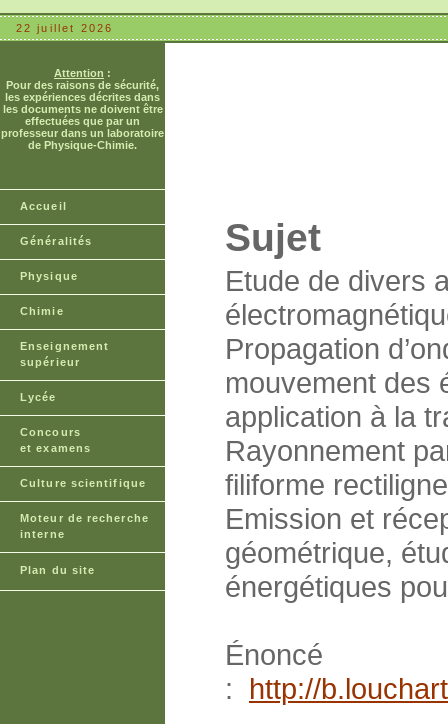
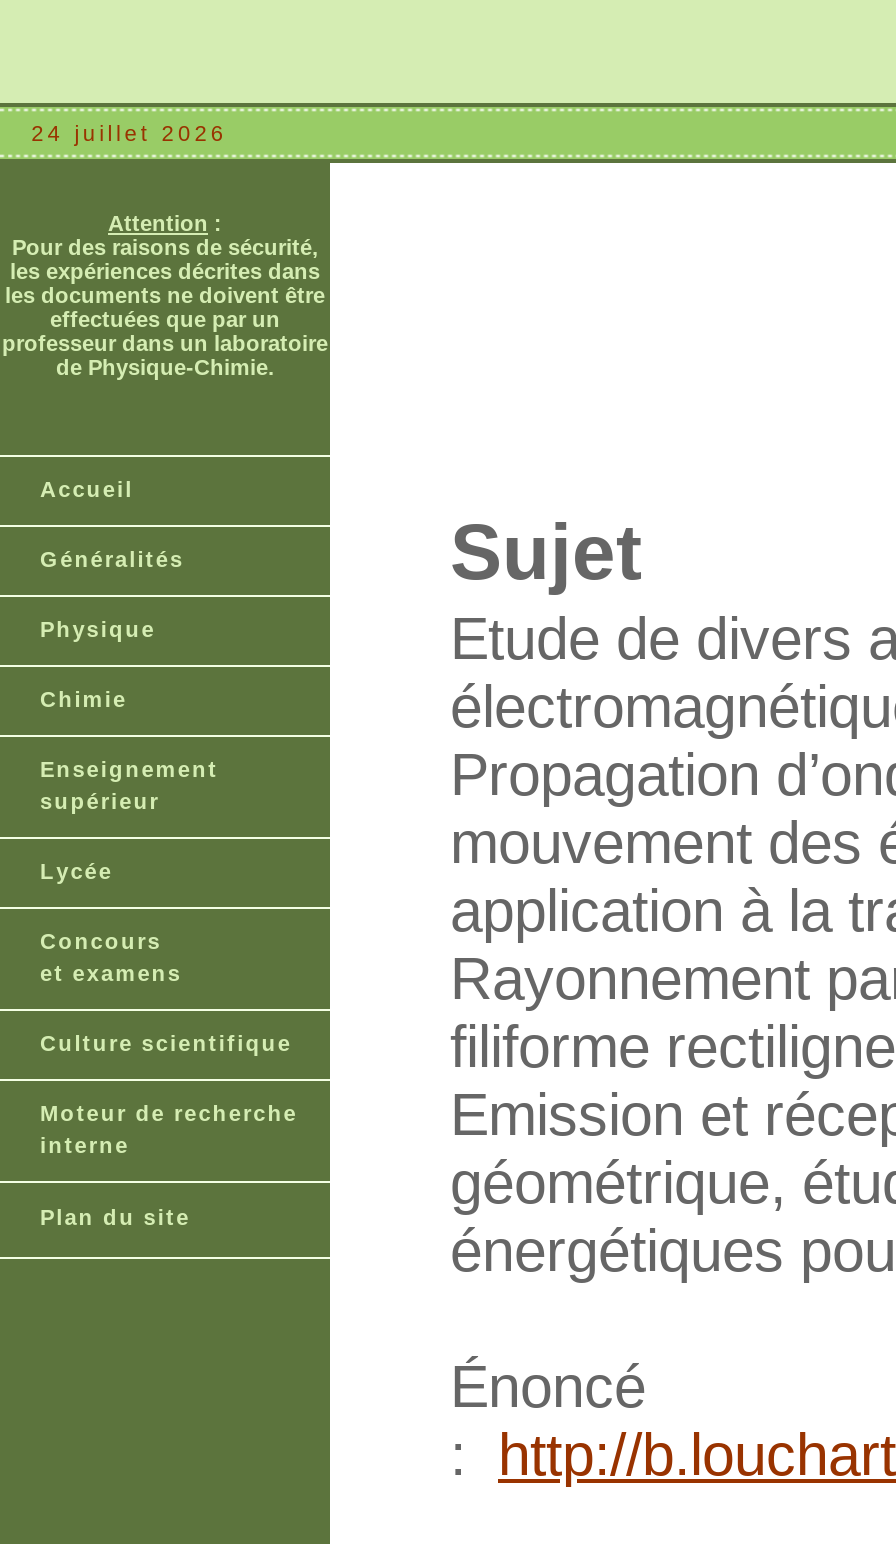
- 22 juillet 2026
+ 24 juillet 2026
